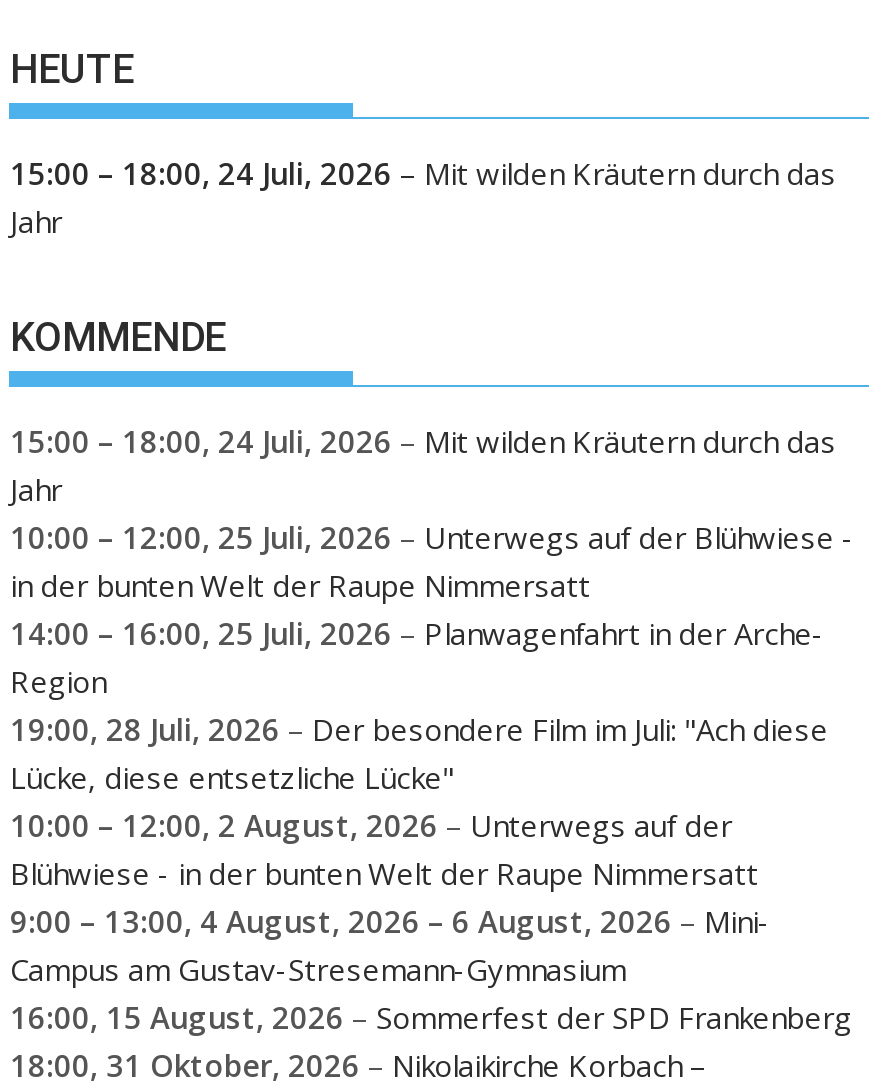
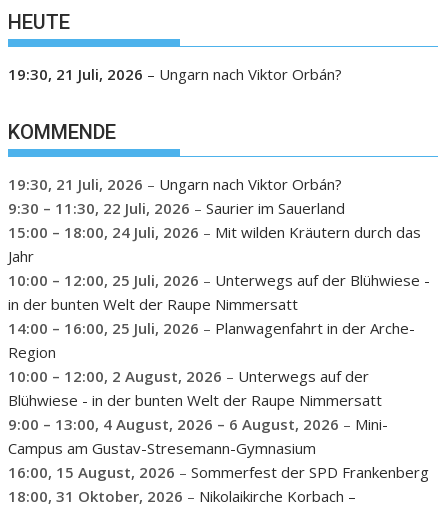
- 15:00 – 18:00, 24 Juli, 2026 – Mit wilden Kräutern durch das
- Jahr
+ 19:30, 21 Juli, 2026 – Ungarn nach Viktor Orbán?

+ 19:30, 21 Juli, 2026 – Ungarn nach Viktor Orbán?
+ 9:30 – 11:30, 22 Juli, 2026 – Saurier im Sauerland

moved down: 15:00 – 18:00, 24 Juli, 2026 – Mit wilden Kräutern durch das | Jahr | 10:00 – 12:00, 25 Juli, 2026 – Unterwegs auf der Blühwiese - | in der bunten Welt der Raupe Nimmersatt | 14:00 – 16:00, 25 Juli, 2026 – Planwagenfahrt in der Arche- | Region

- 19:00, 28 Juli, 2026 – Der besondere Film im Juli: "Ach diese
- Lücke, diese entsetzliche Lücke"
